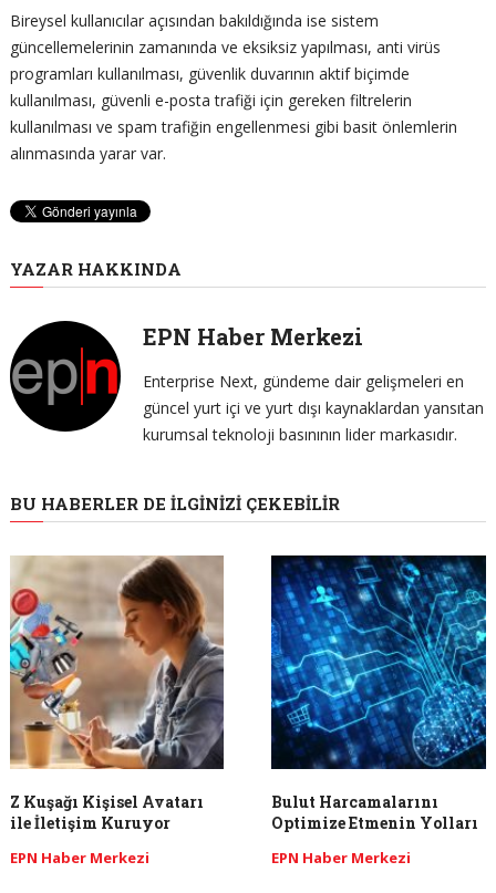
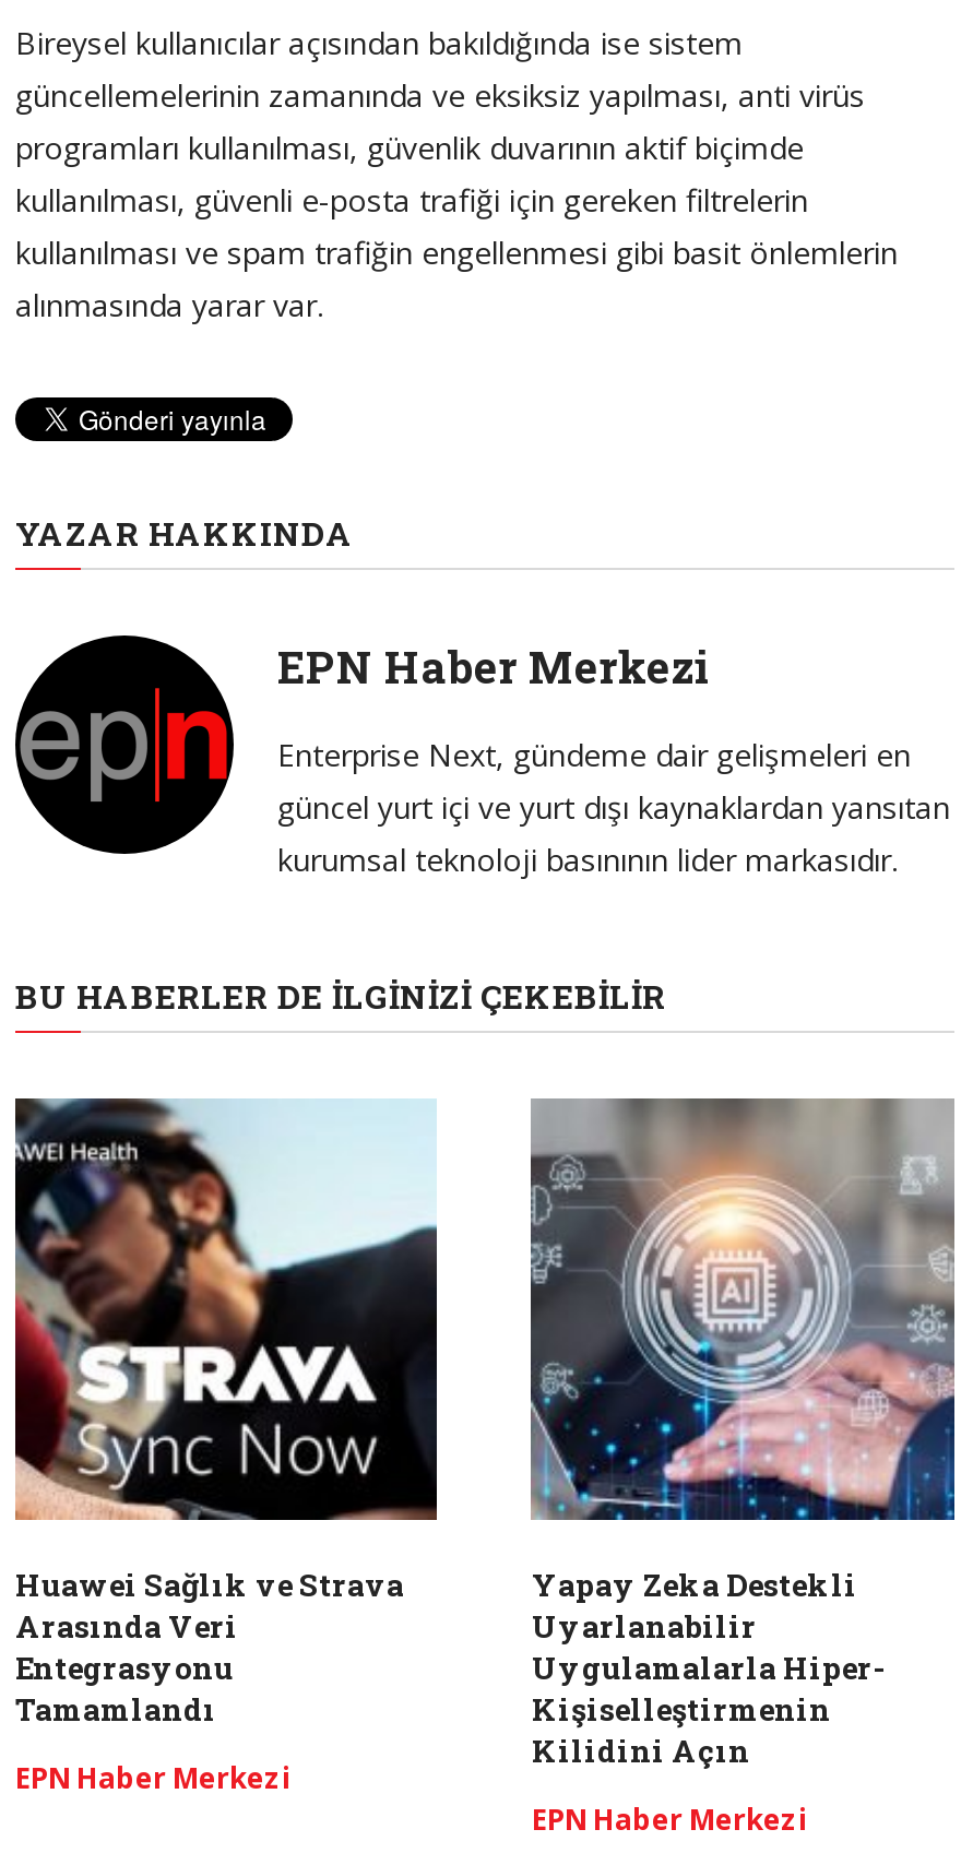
- [image]
+ [image]

- [image]
- Bulut Harcamalarını
- Optimize Etmenin Yolları
+ [image]
+ Yapay Zeka Destekli
+ Uyarlanabilir
+ Uygulamalarla Hiper-
+ Kişiselleştirmenin
+ Kilidini Açın

- Z Kuşağı Kişisel Avatarı
- ile İletişim Kuruyor
+ Huawei Sağlık ve Strava
+ Arasında Veri
+ Entegrasyonu
+ Tamamlandı
